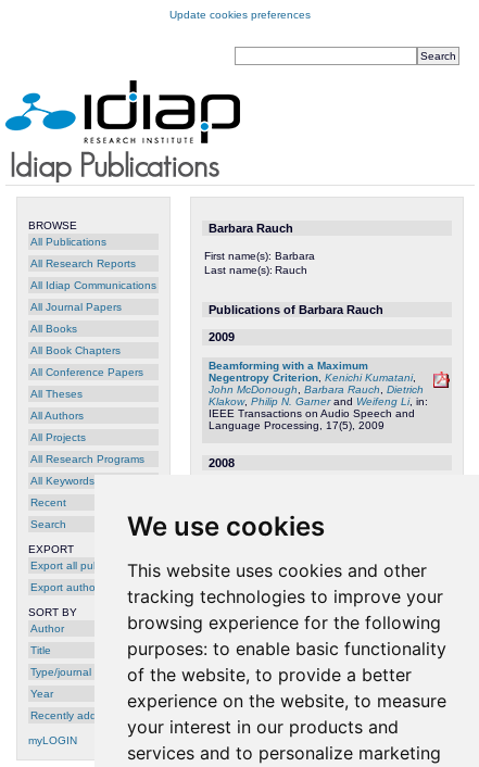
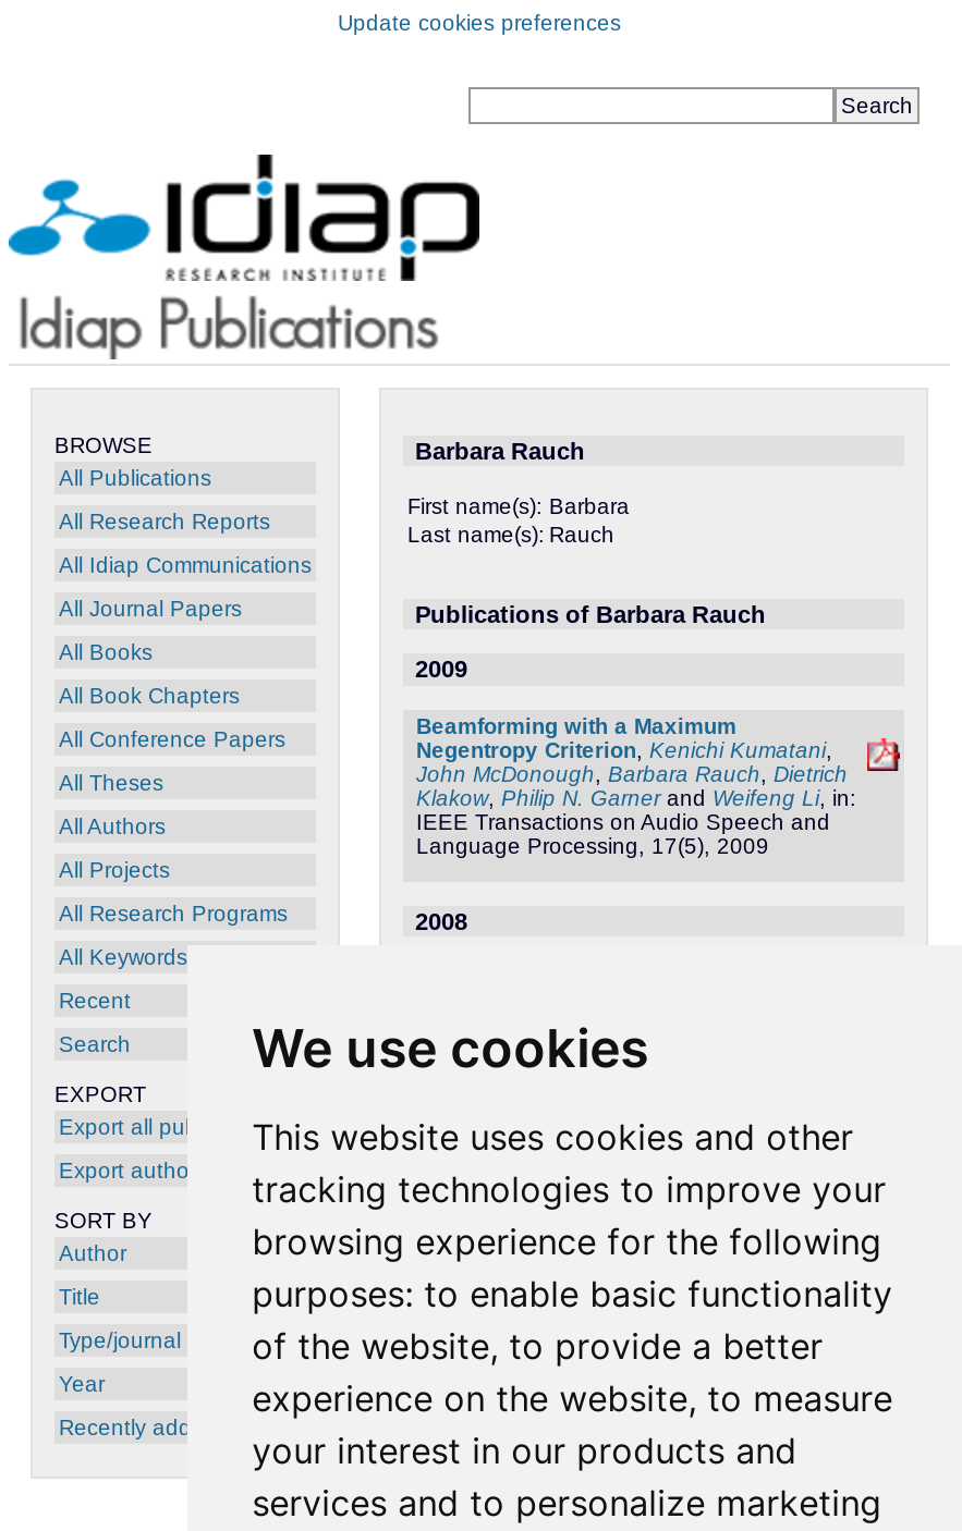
- myLOGIN
